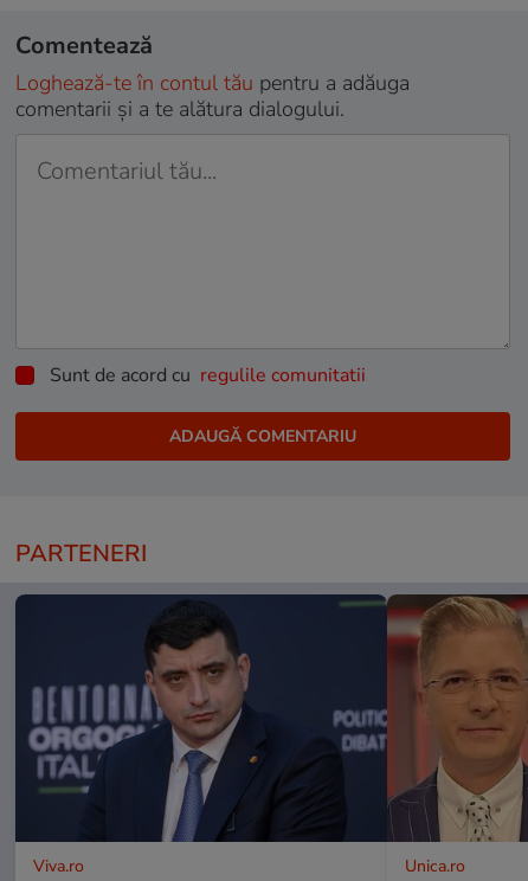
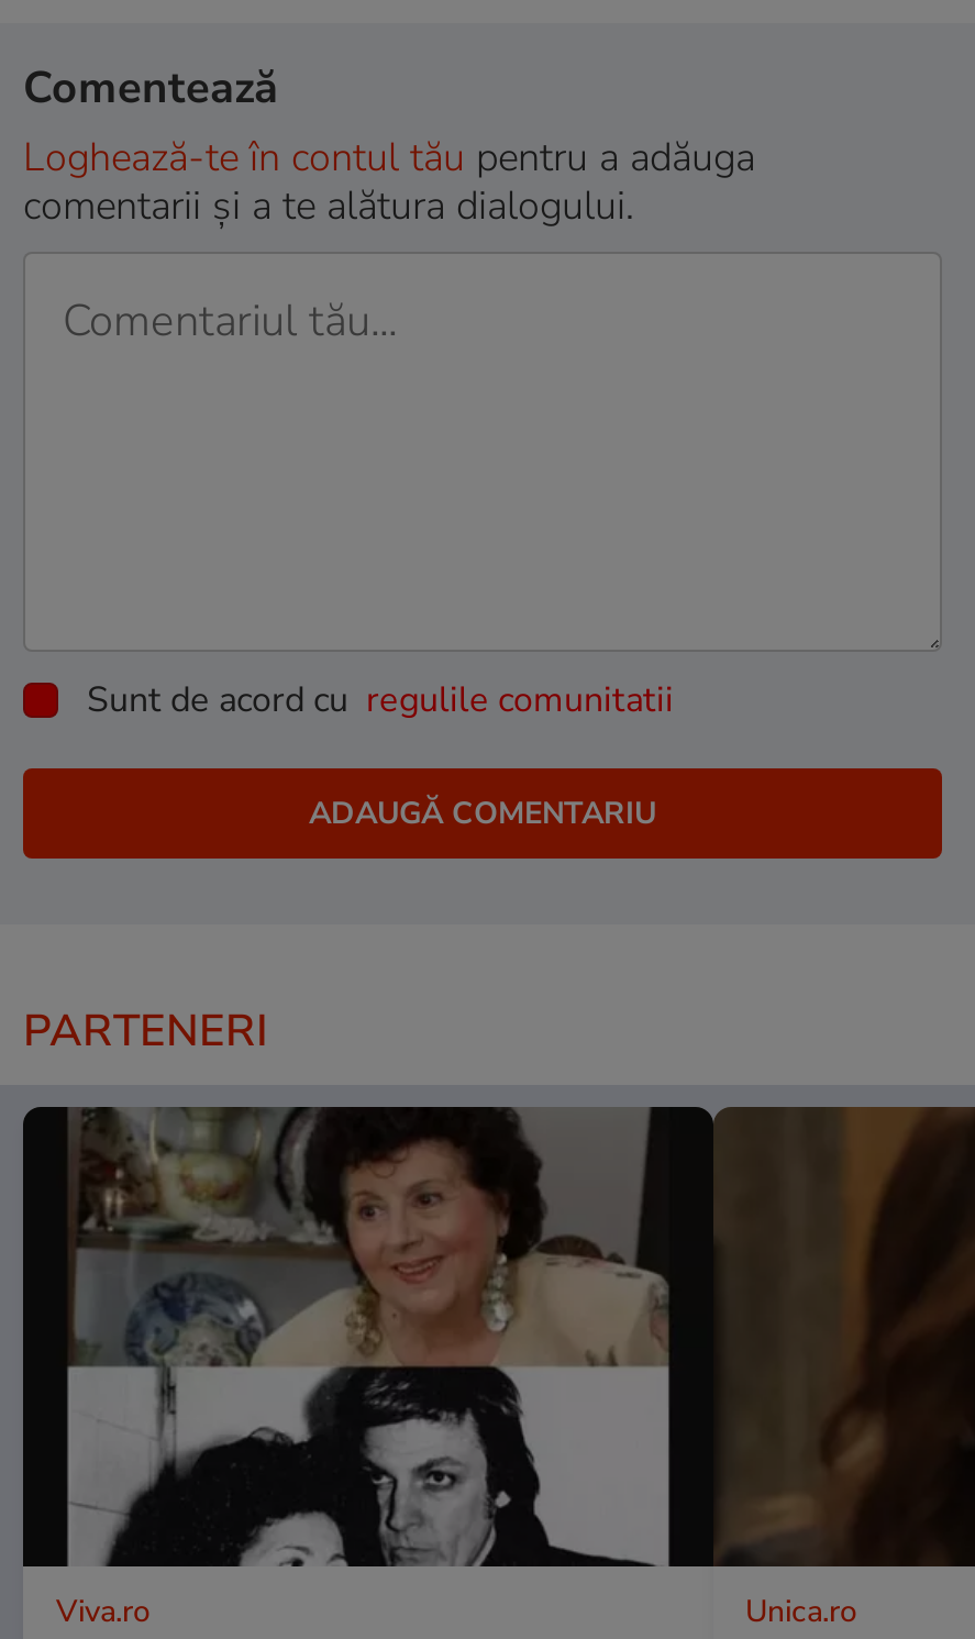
- [image]
+ [image]
